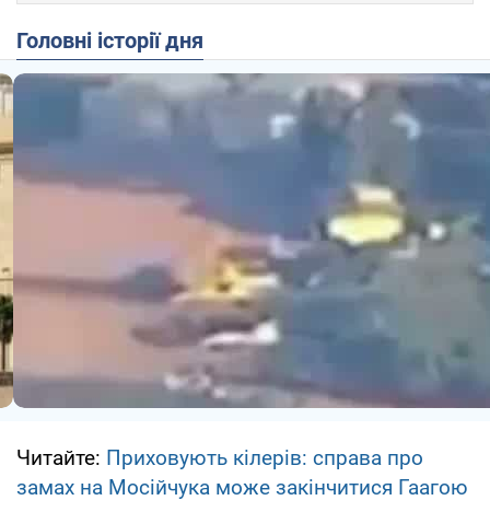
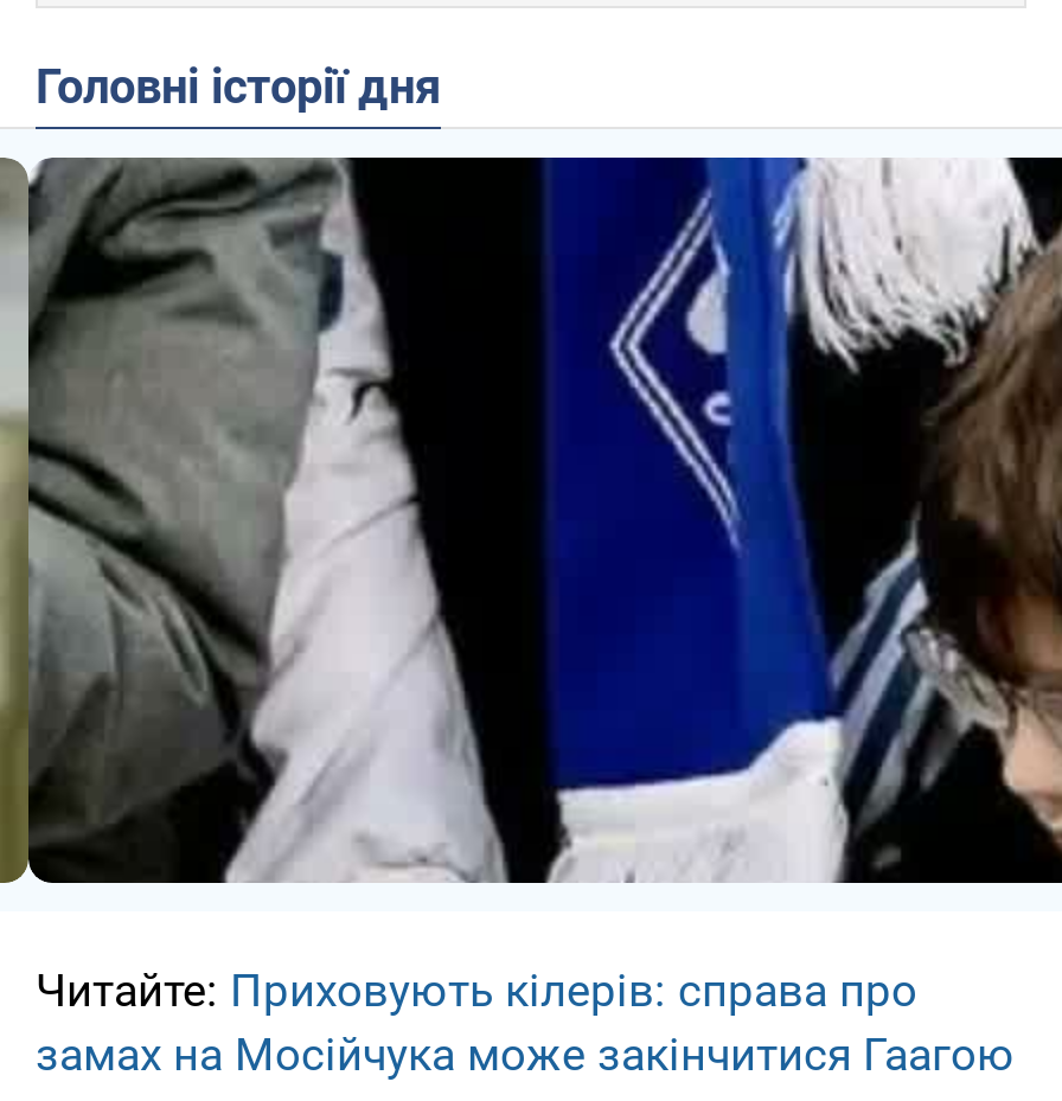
- [image]
+ [image]
